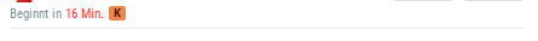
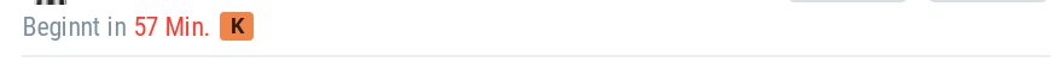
- Beginnt in 16 Min.
+ Beginnt in 57 Min.
